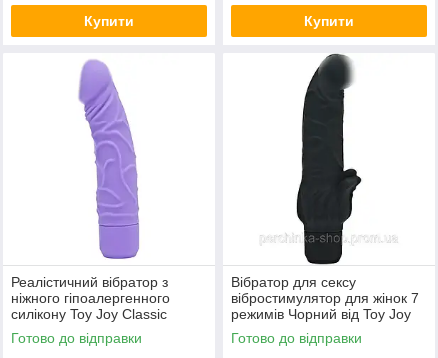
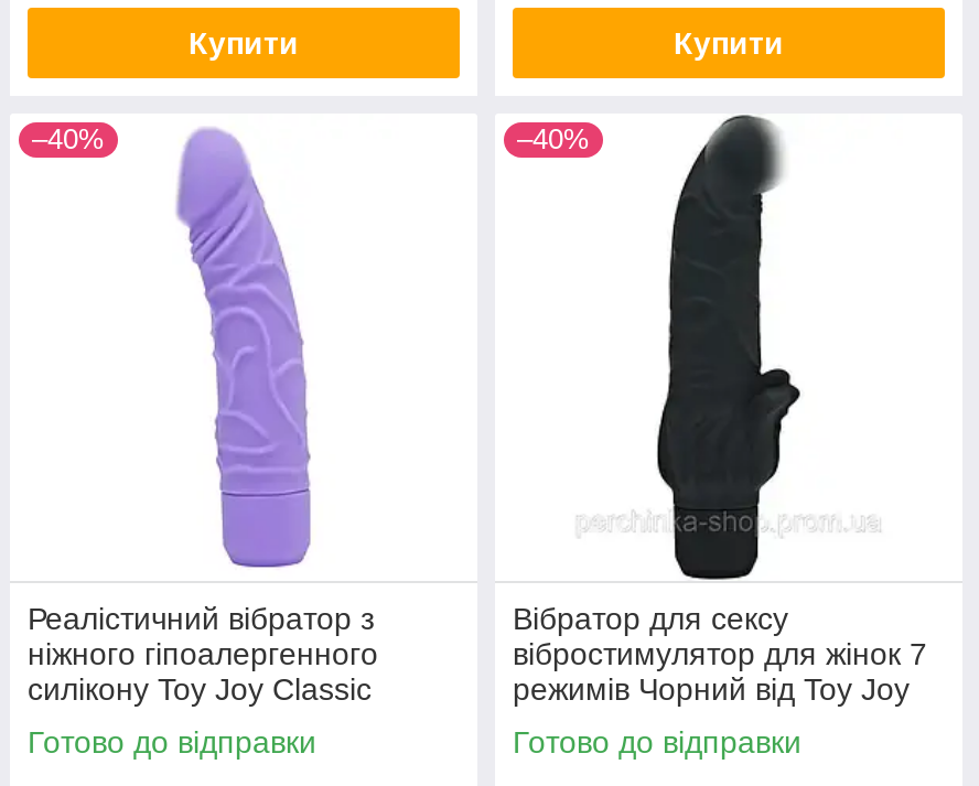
+ –40%

+ –40%
